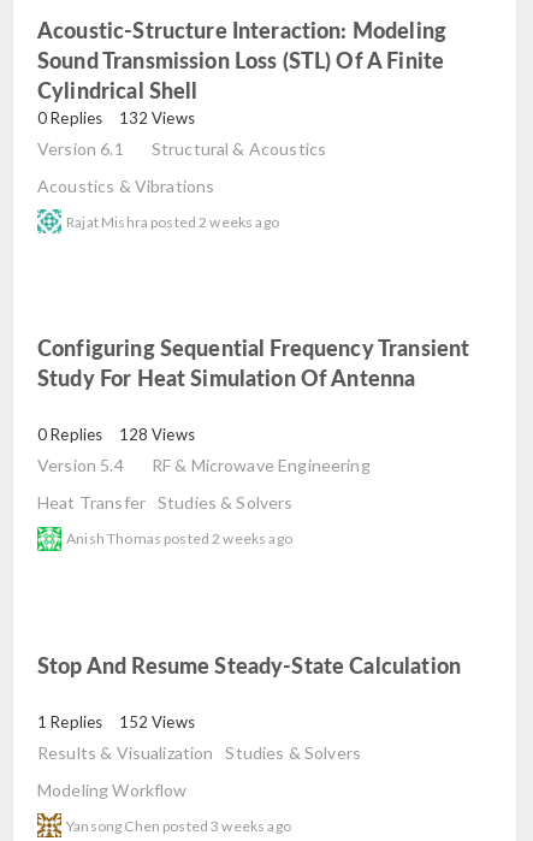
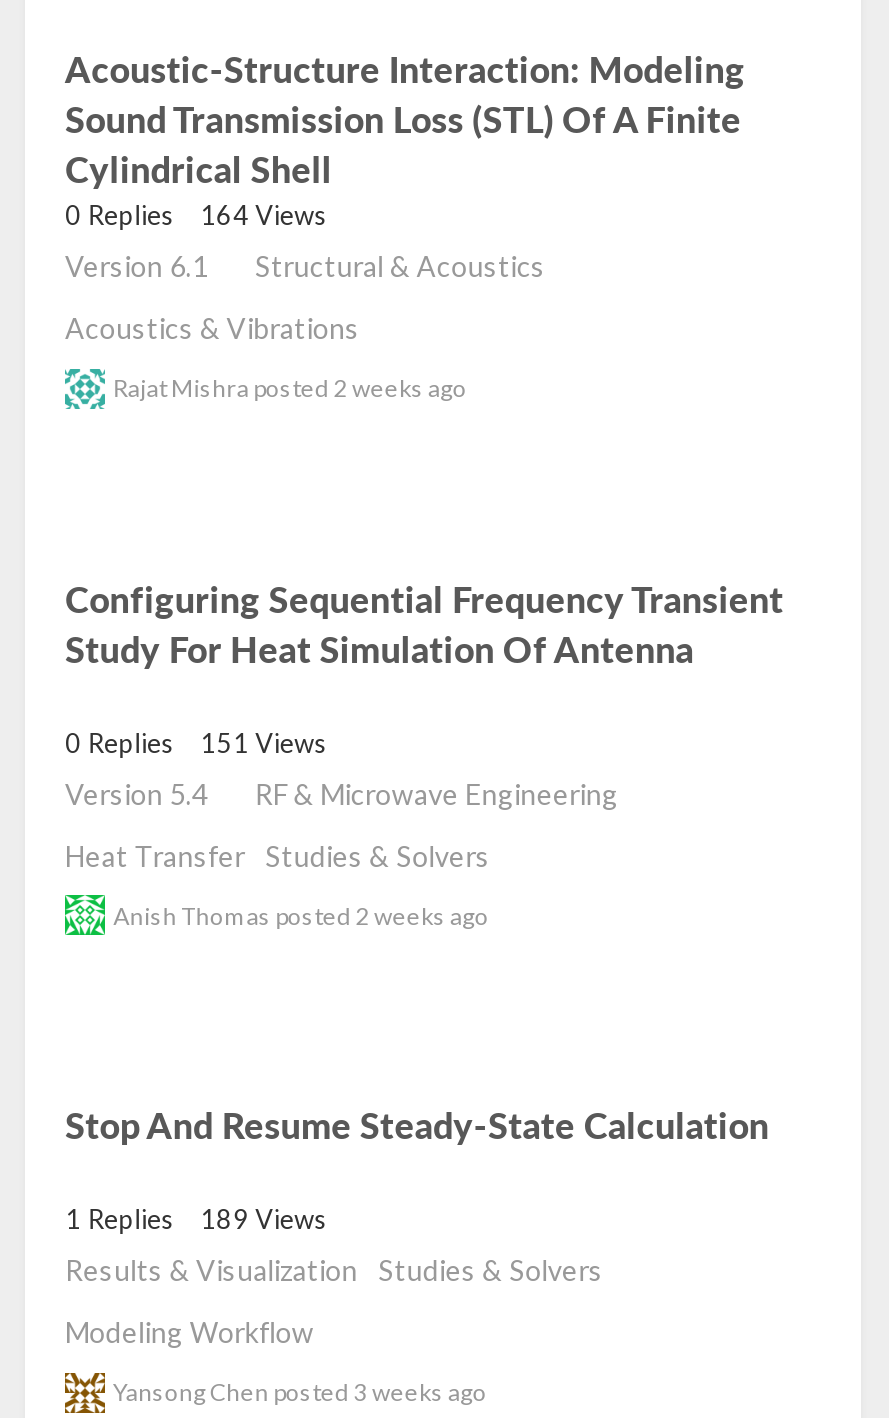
- 0 Replies 132 Views
+ 0 Replies 164 Views

- 0 Replies 128 Views
+ 0 Replies 151 Views

- 1 Replies 152 Views
+ 1 Replies 189 Views
